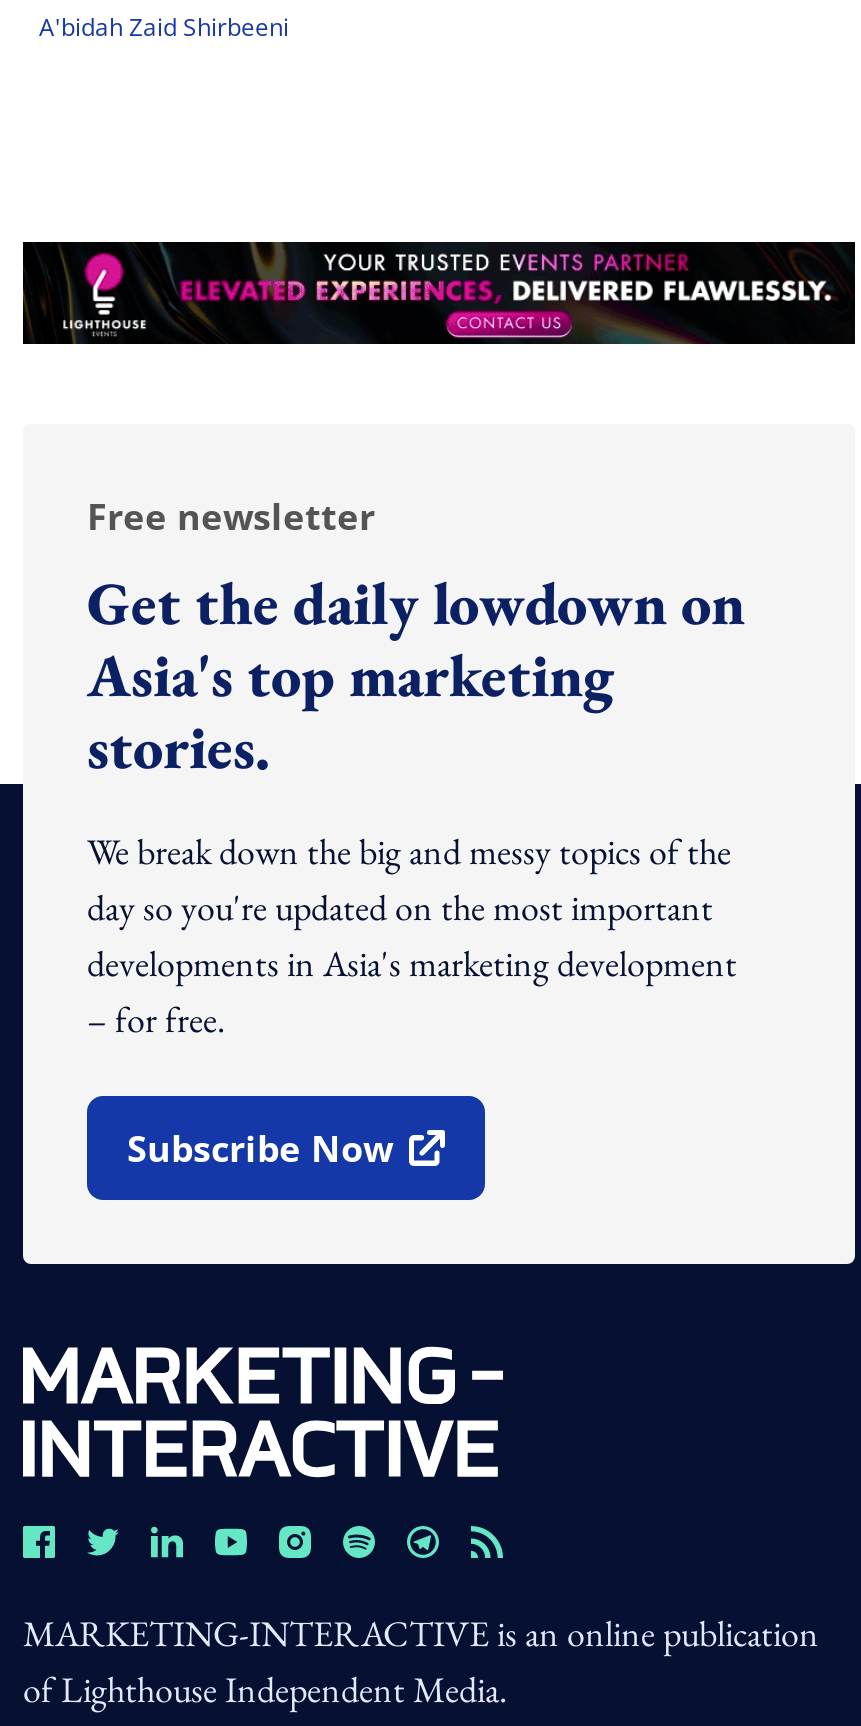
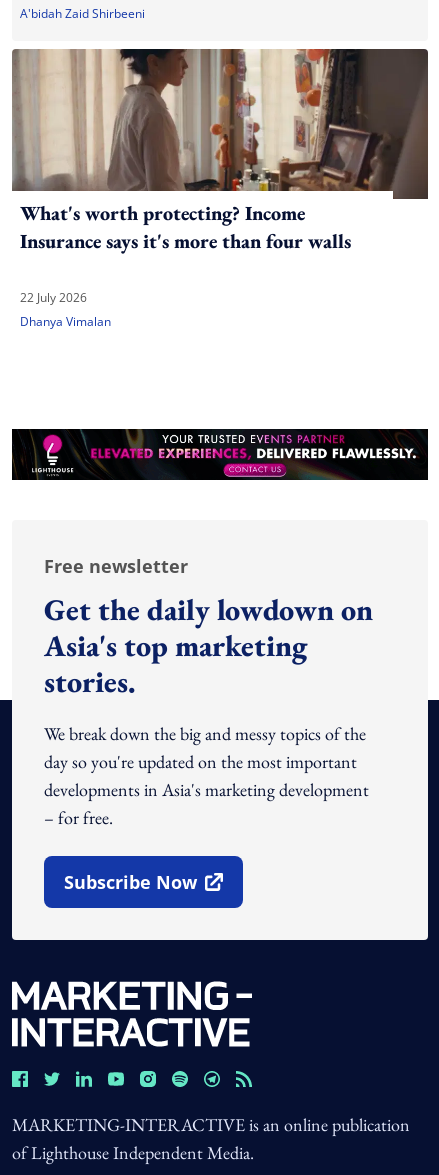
+ [image]
+ What's worth protecting? Income
+ Insurance says it's more than four walls
+ 22 July 2026
+ Dhanya Vimalan
